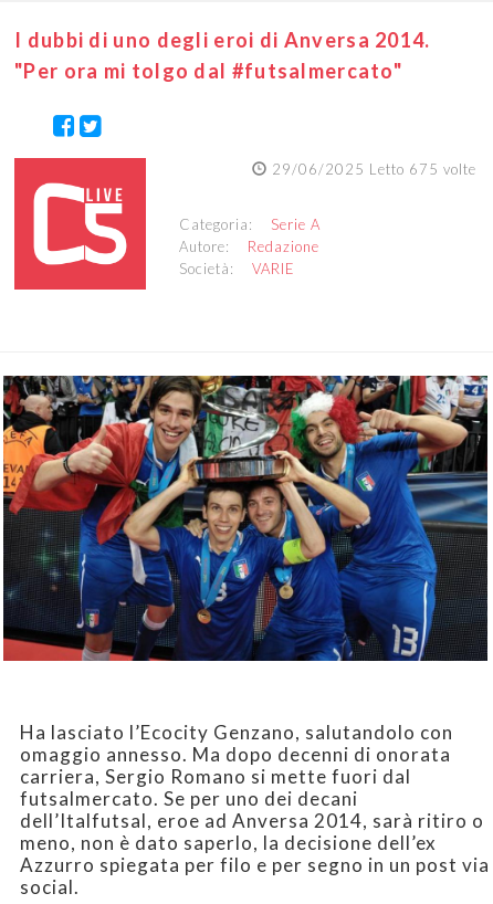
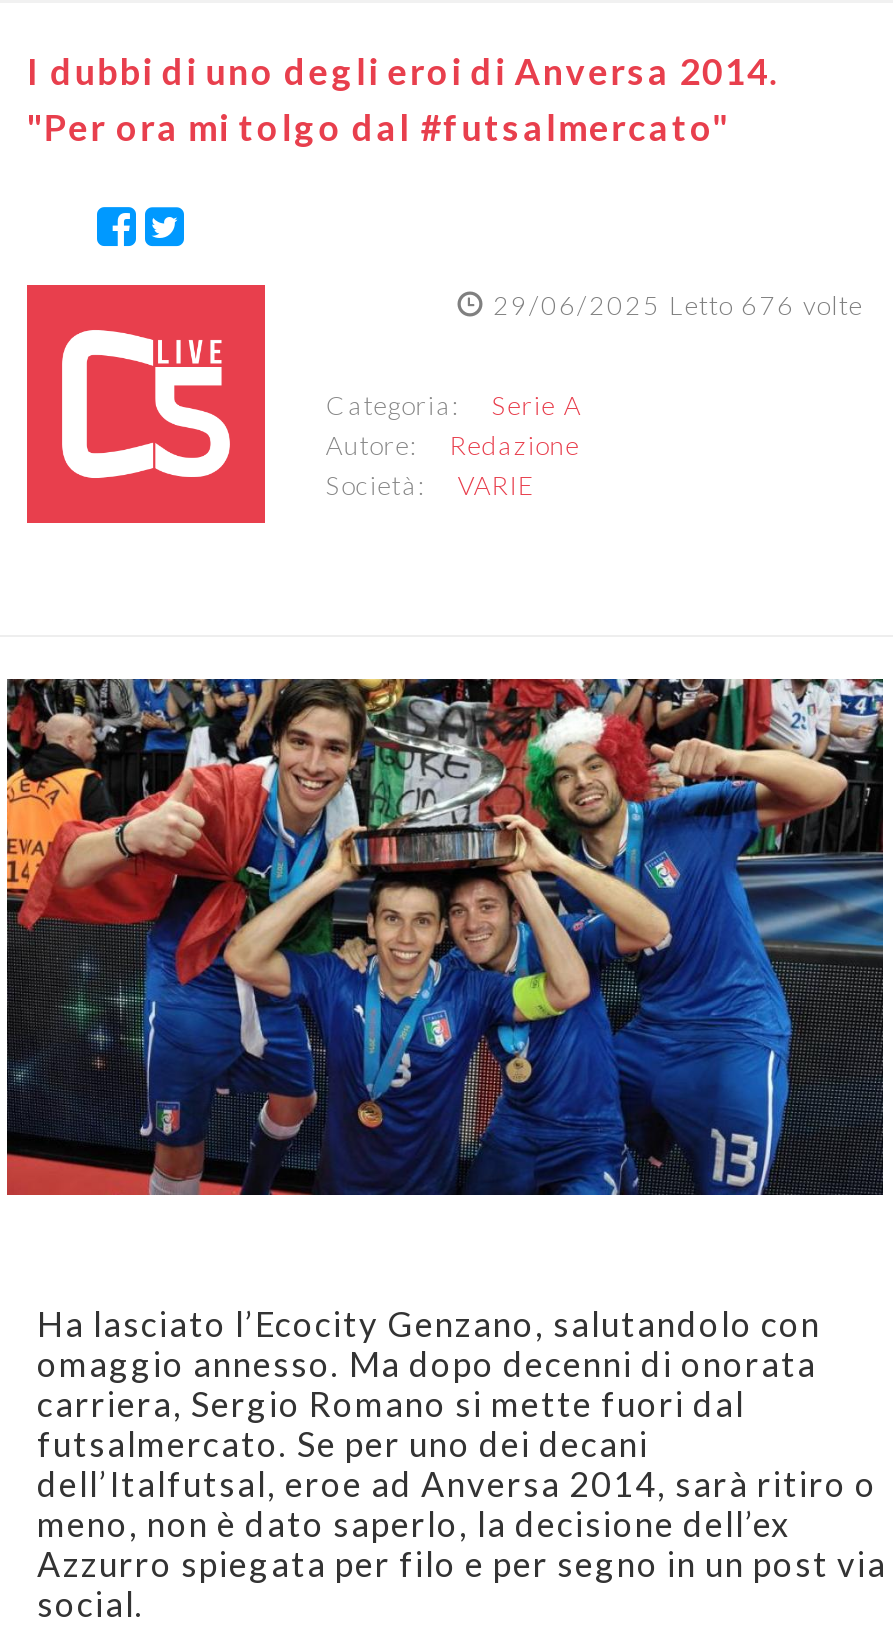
- 29/06/2025 Letto 675 volte
+ 29/06/2025 Letto 676 volte
